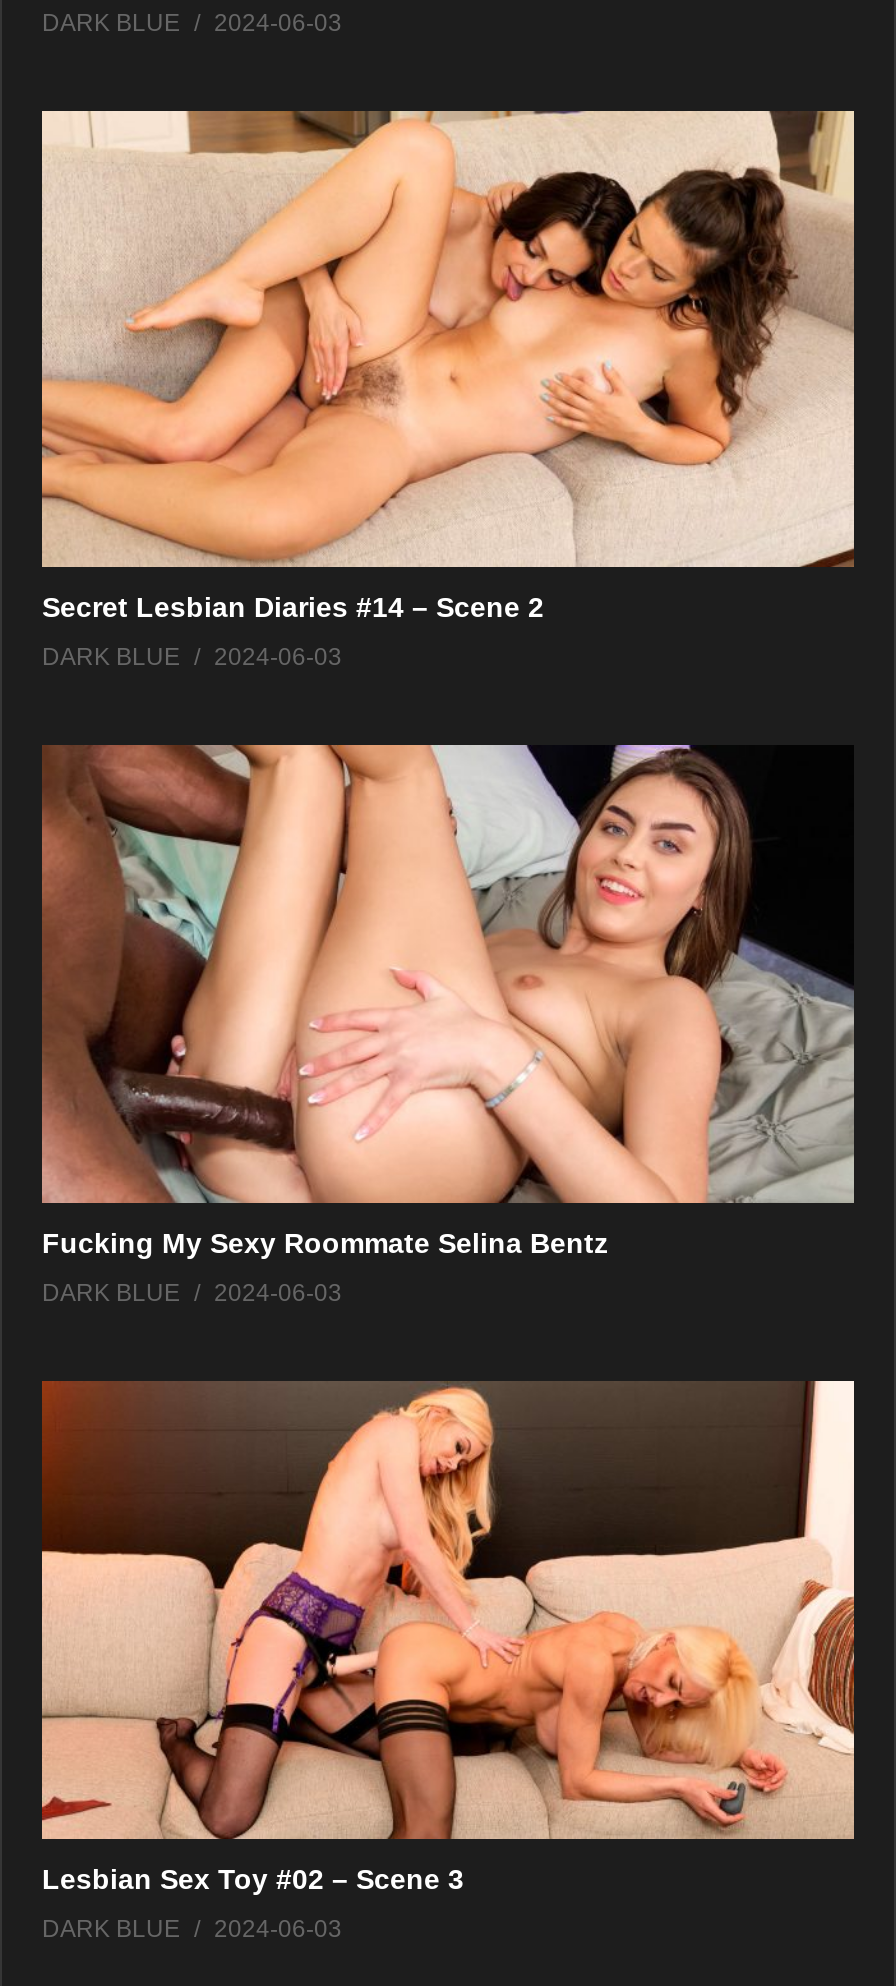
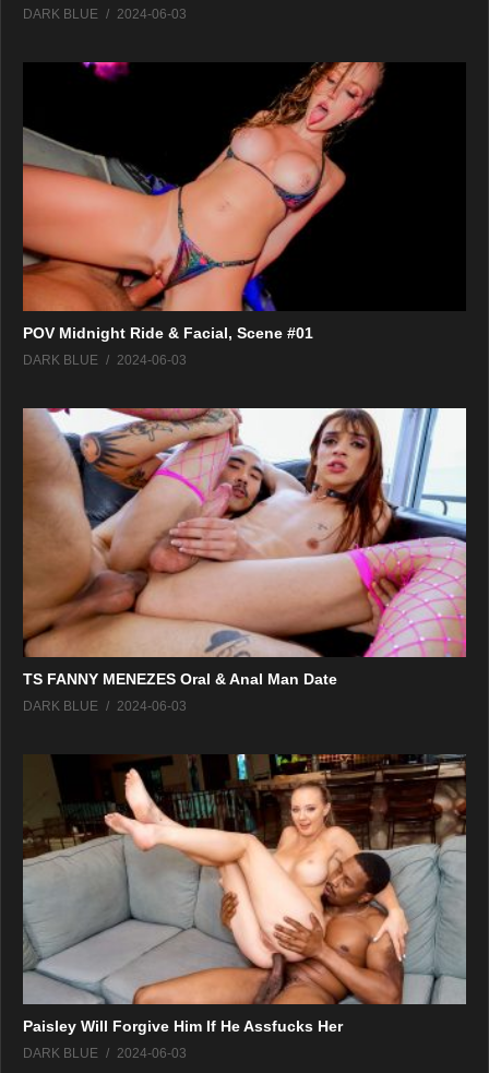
- [image]
- Secret Lesbian Diaries #14 – Scene 2
+ [image]
+ POV Midnight Ride & Facial, Scene #01

- [image]
- Fucking My Sexy Roommate Selina Bentz
+ [image]
+ TS FANNY MENEZES Oral & Anal Man Date

- [image]
- Lesbian Sex Toy #02 – Scene 3
+ [image]
+ Paisley Will Forgive Him If He Assfucks Her
